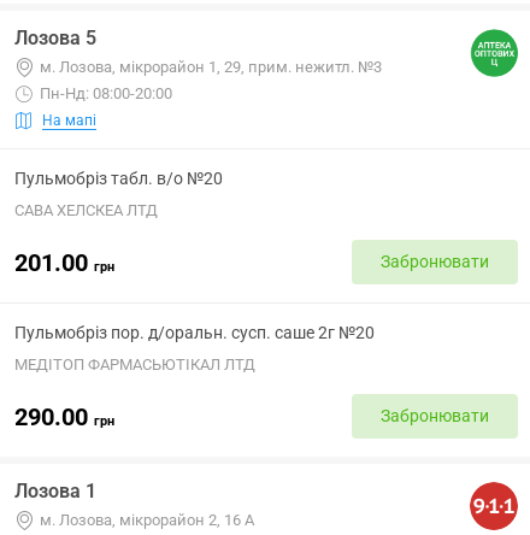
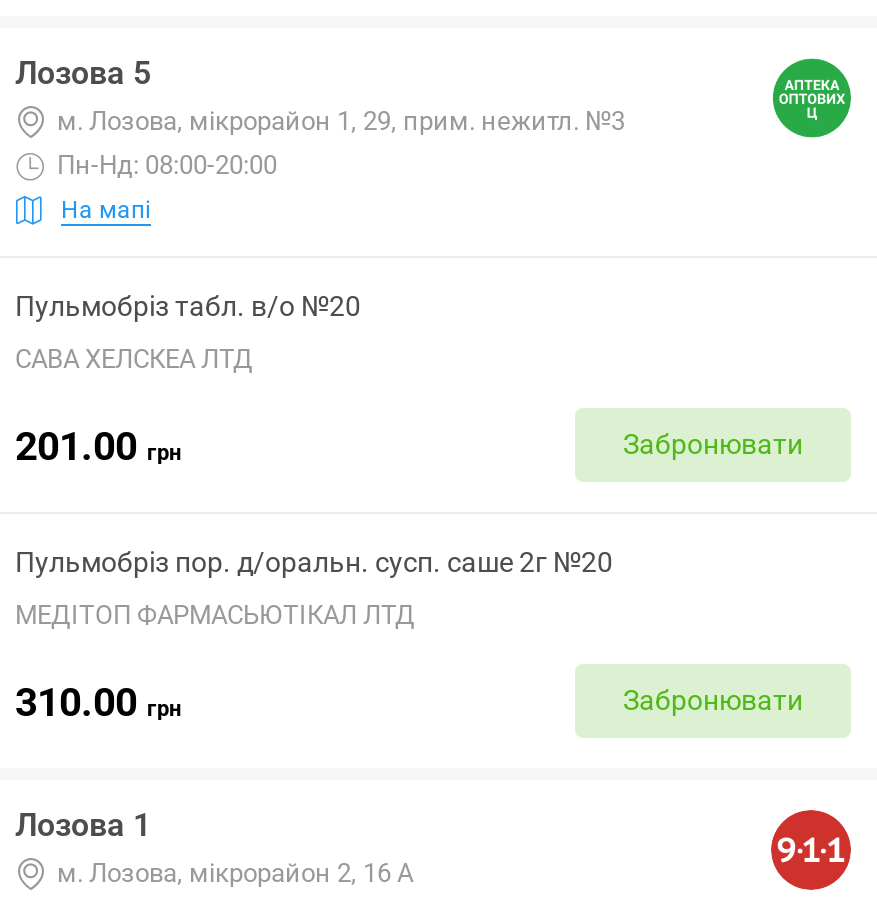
- 290.00 грн
+ 310.00 грн
